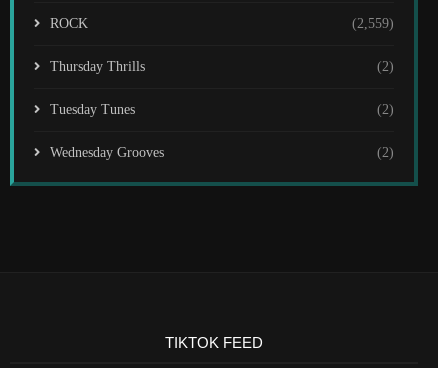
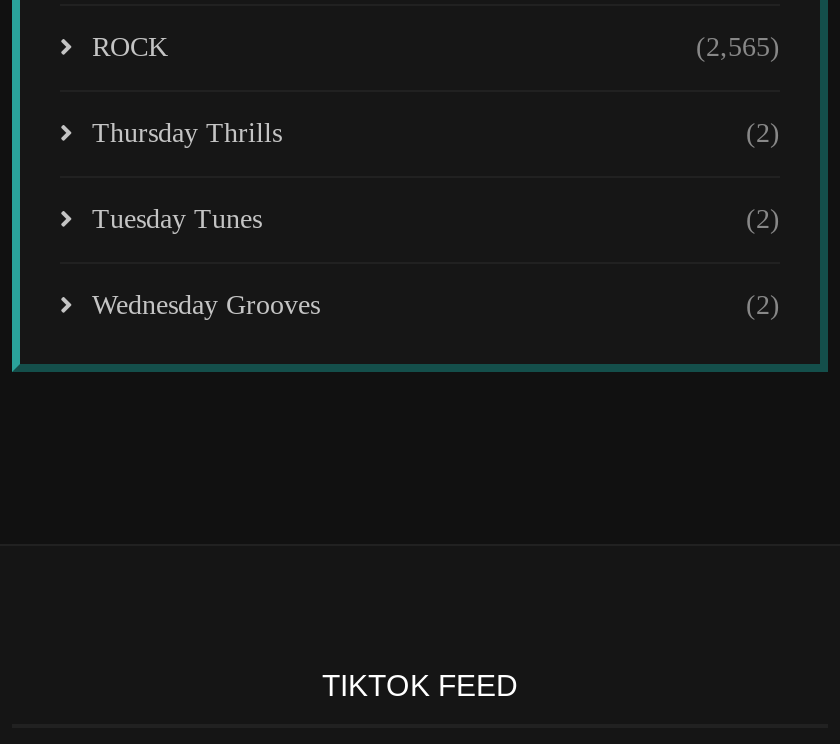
- (2,559)
+ (2,565)
